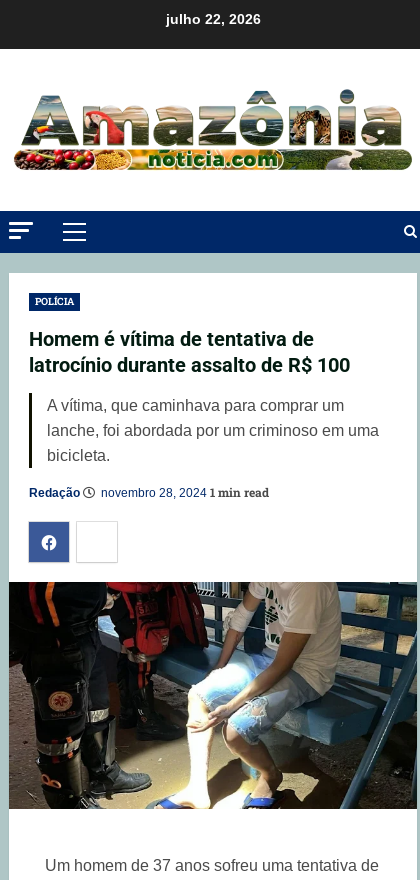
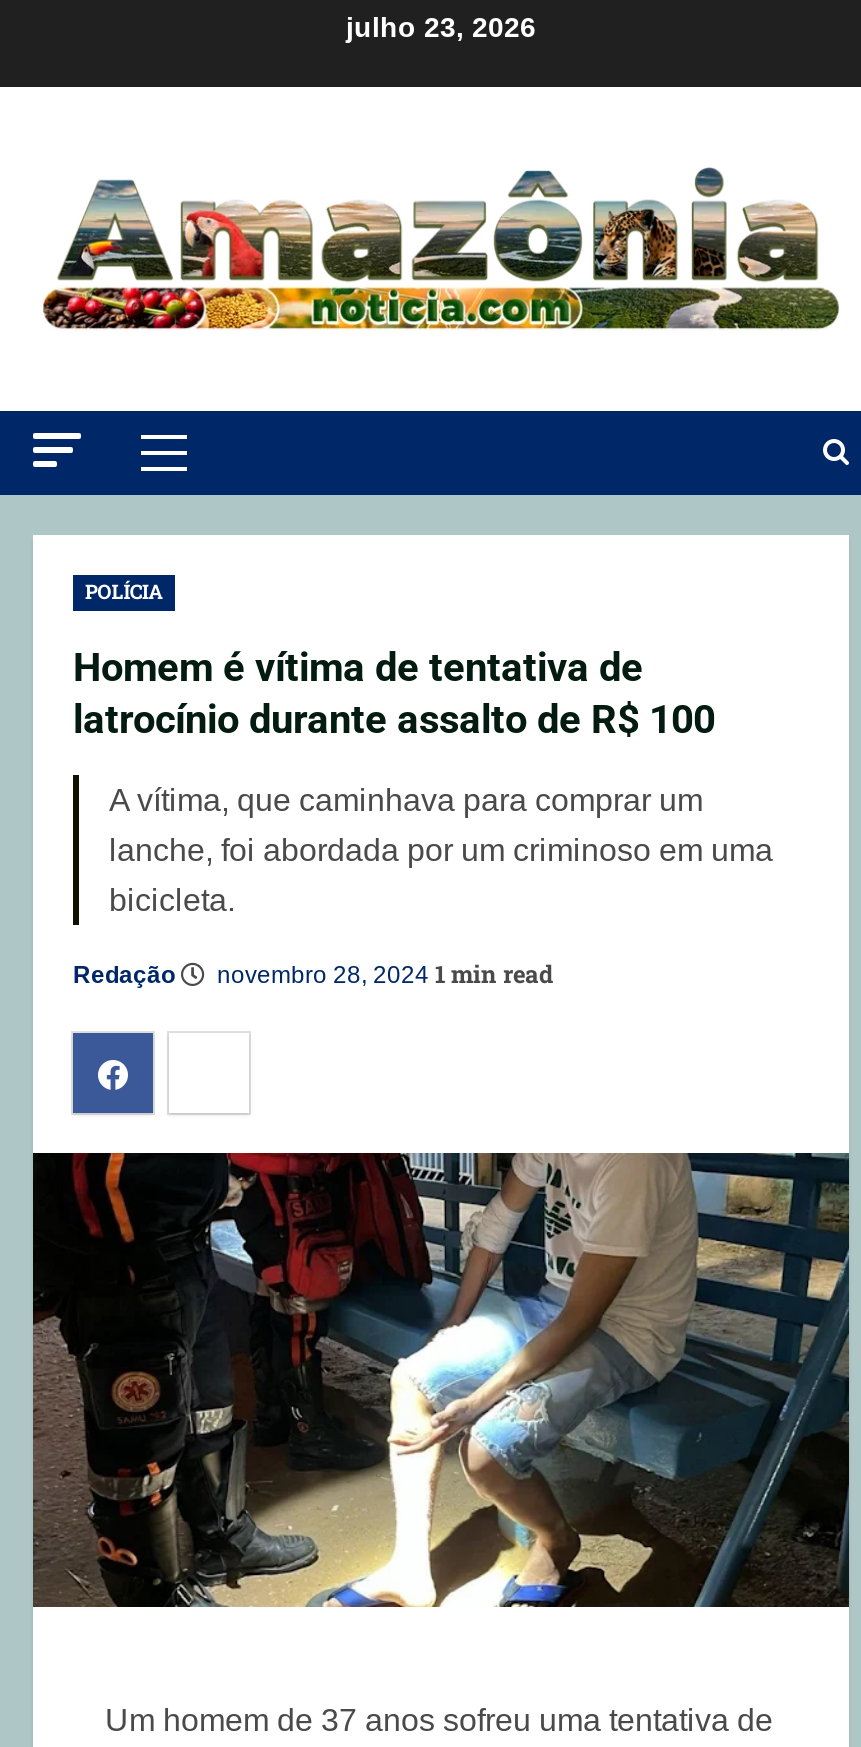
- julho 22, 2026
+ julho 23, 2026
